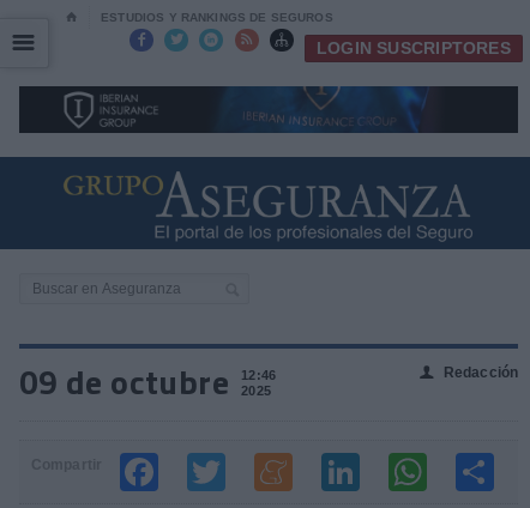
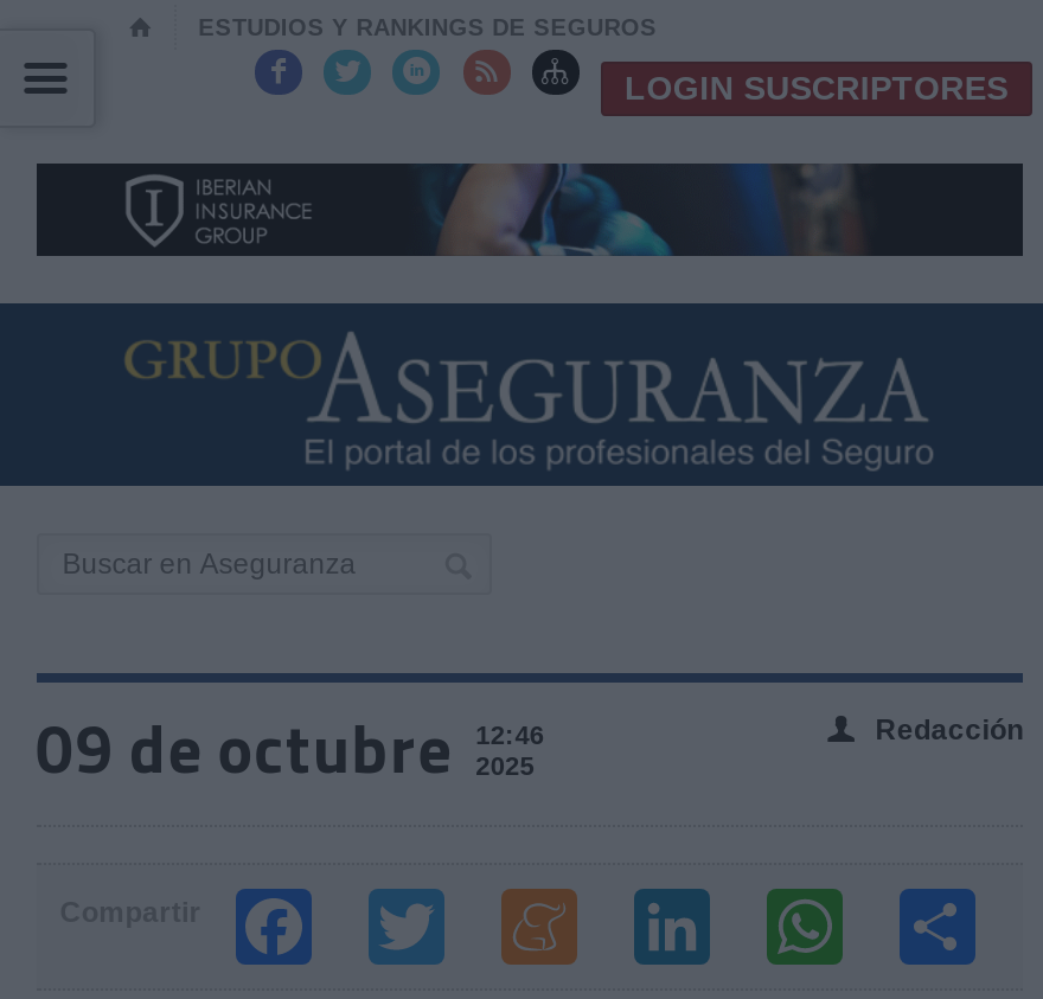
- [image]
+ [image]
